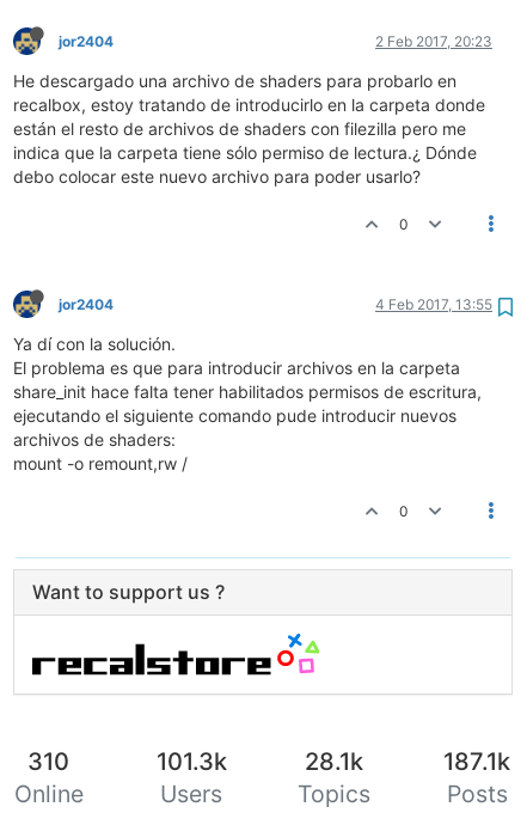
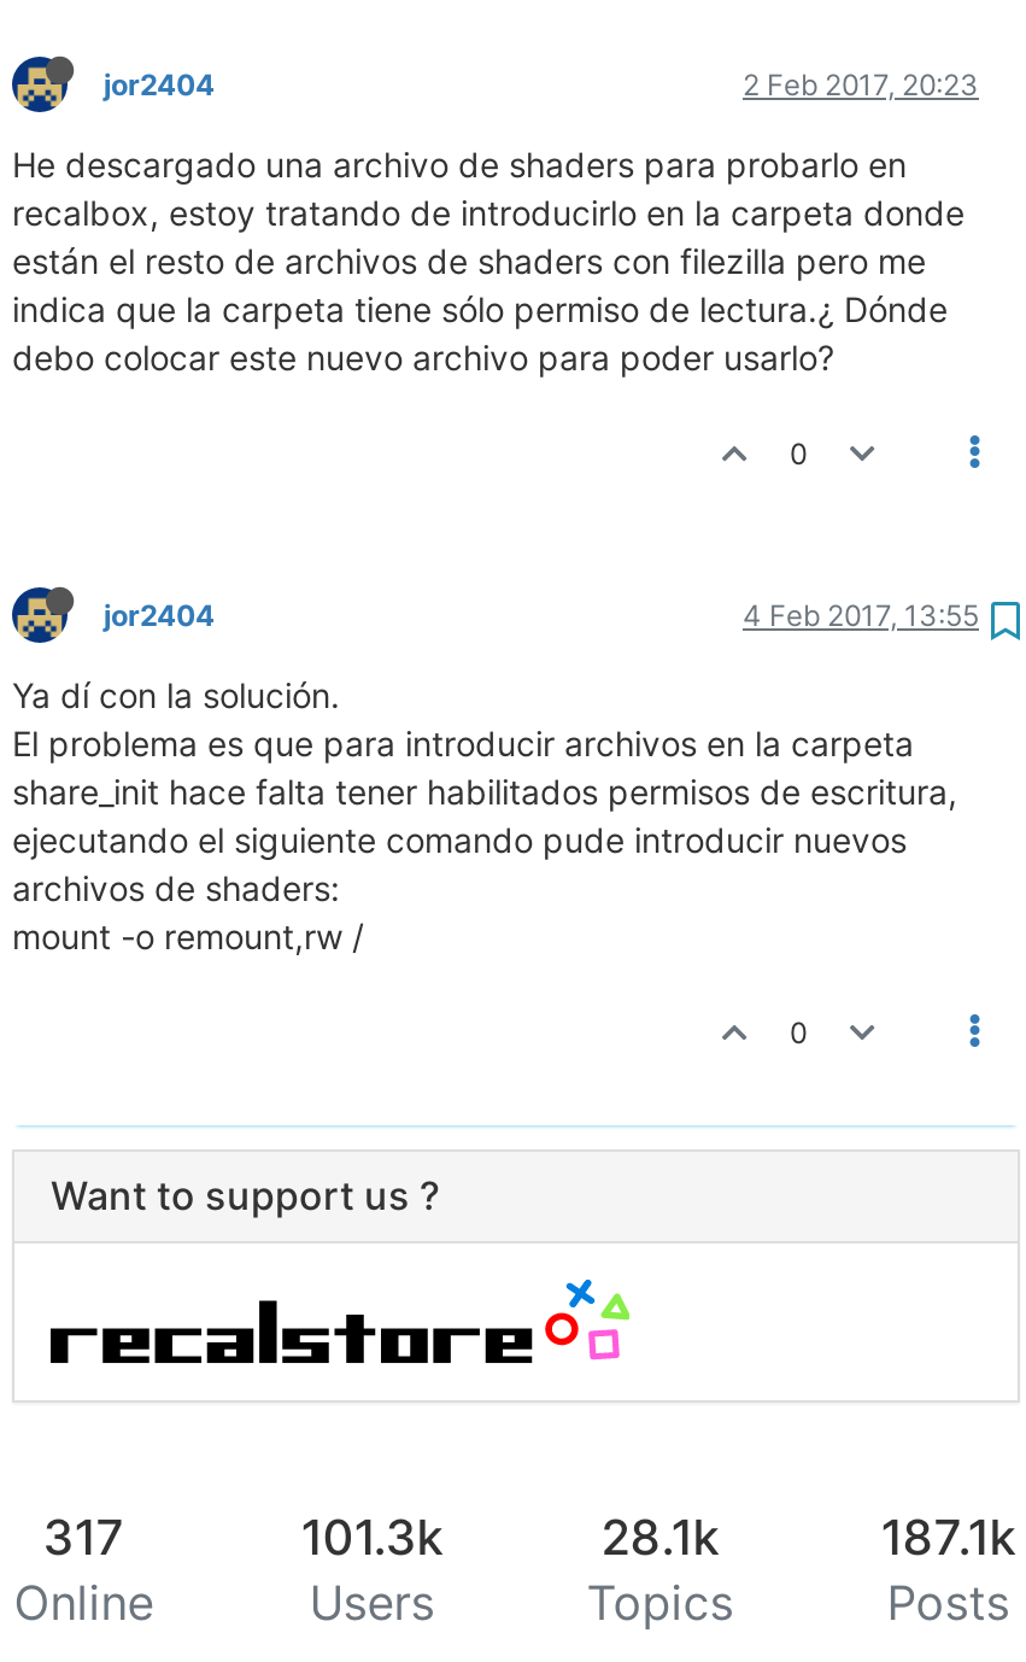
- 310
+ 317
